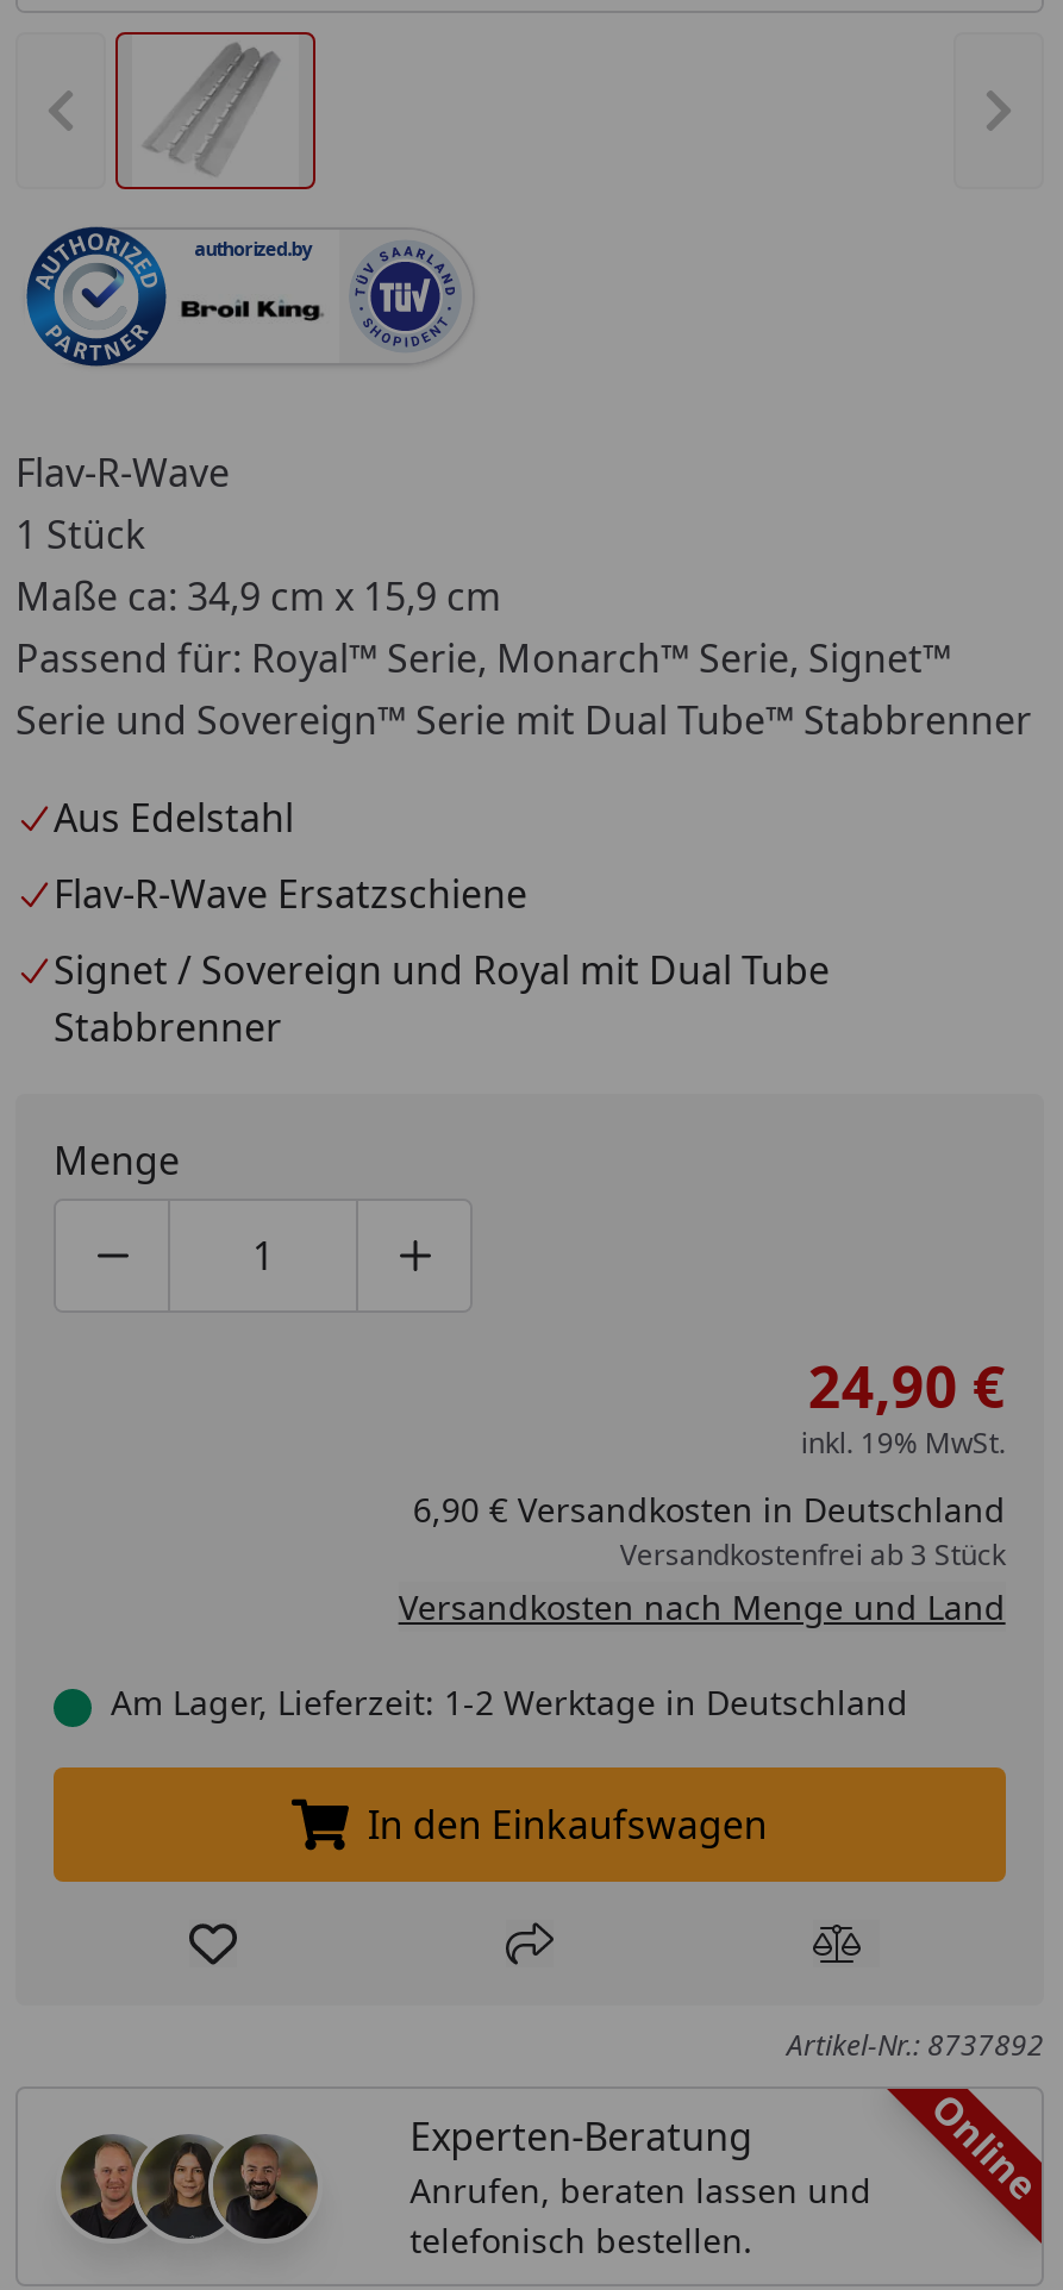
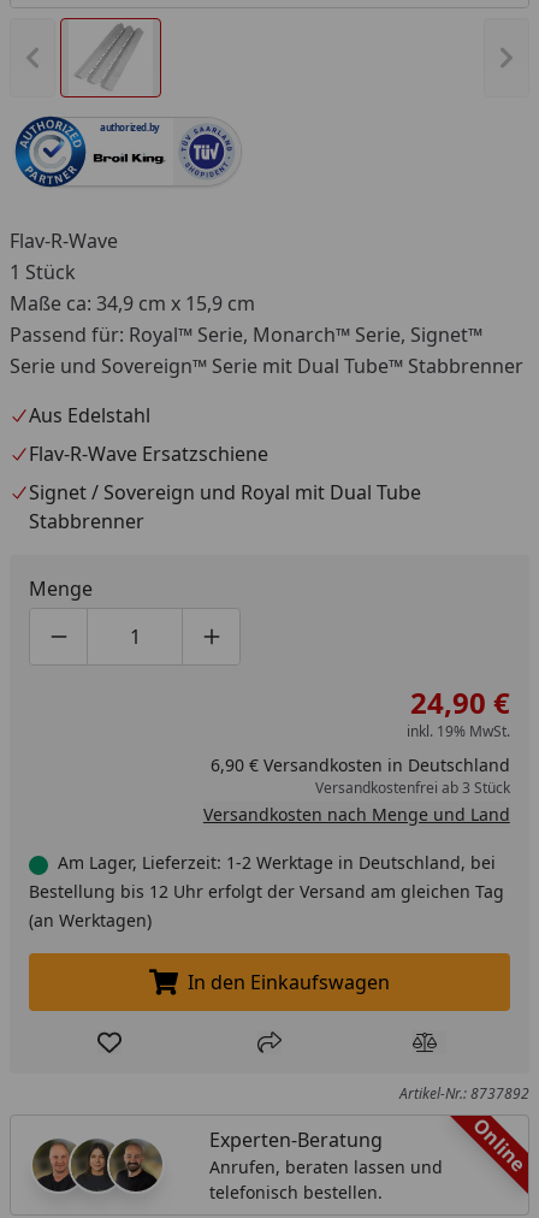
- Am Lager, Lieferzeit: 1-2 Werktage in Deutschland
+ Am Lager, Lieferzeit: 1-2 Werktage in Deutschland, bei
+ Bestellung bis 12 Uhr erfolgt der Versand am gleichen Tag
+ (an Werktagen)
